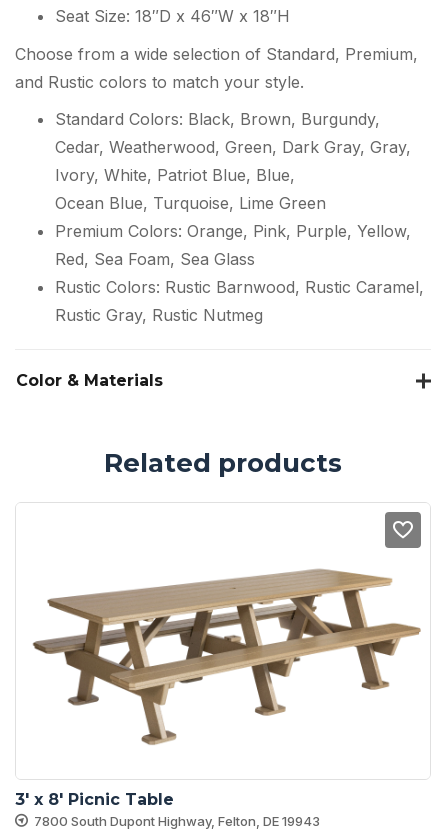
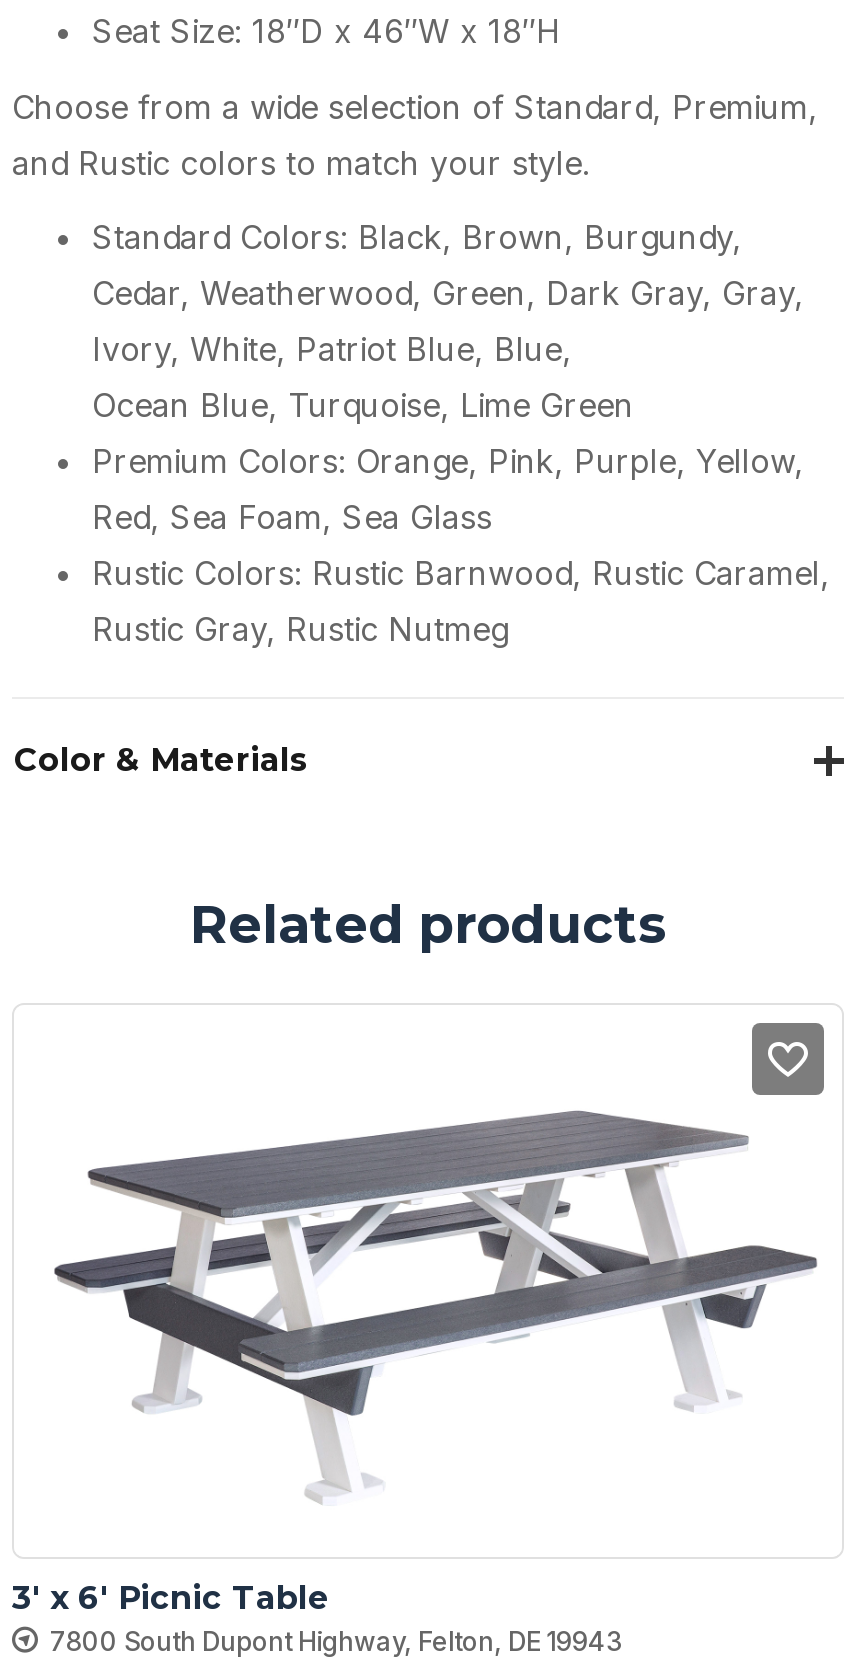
- [image]
- 3′ x 8′ Picnic Table
+ [image]
+ 3′ x 6′ Picnic Table
